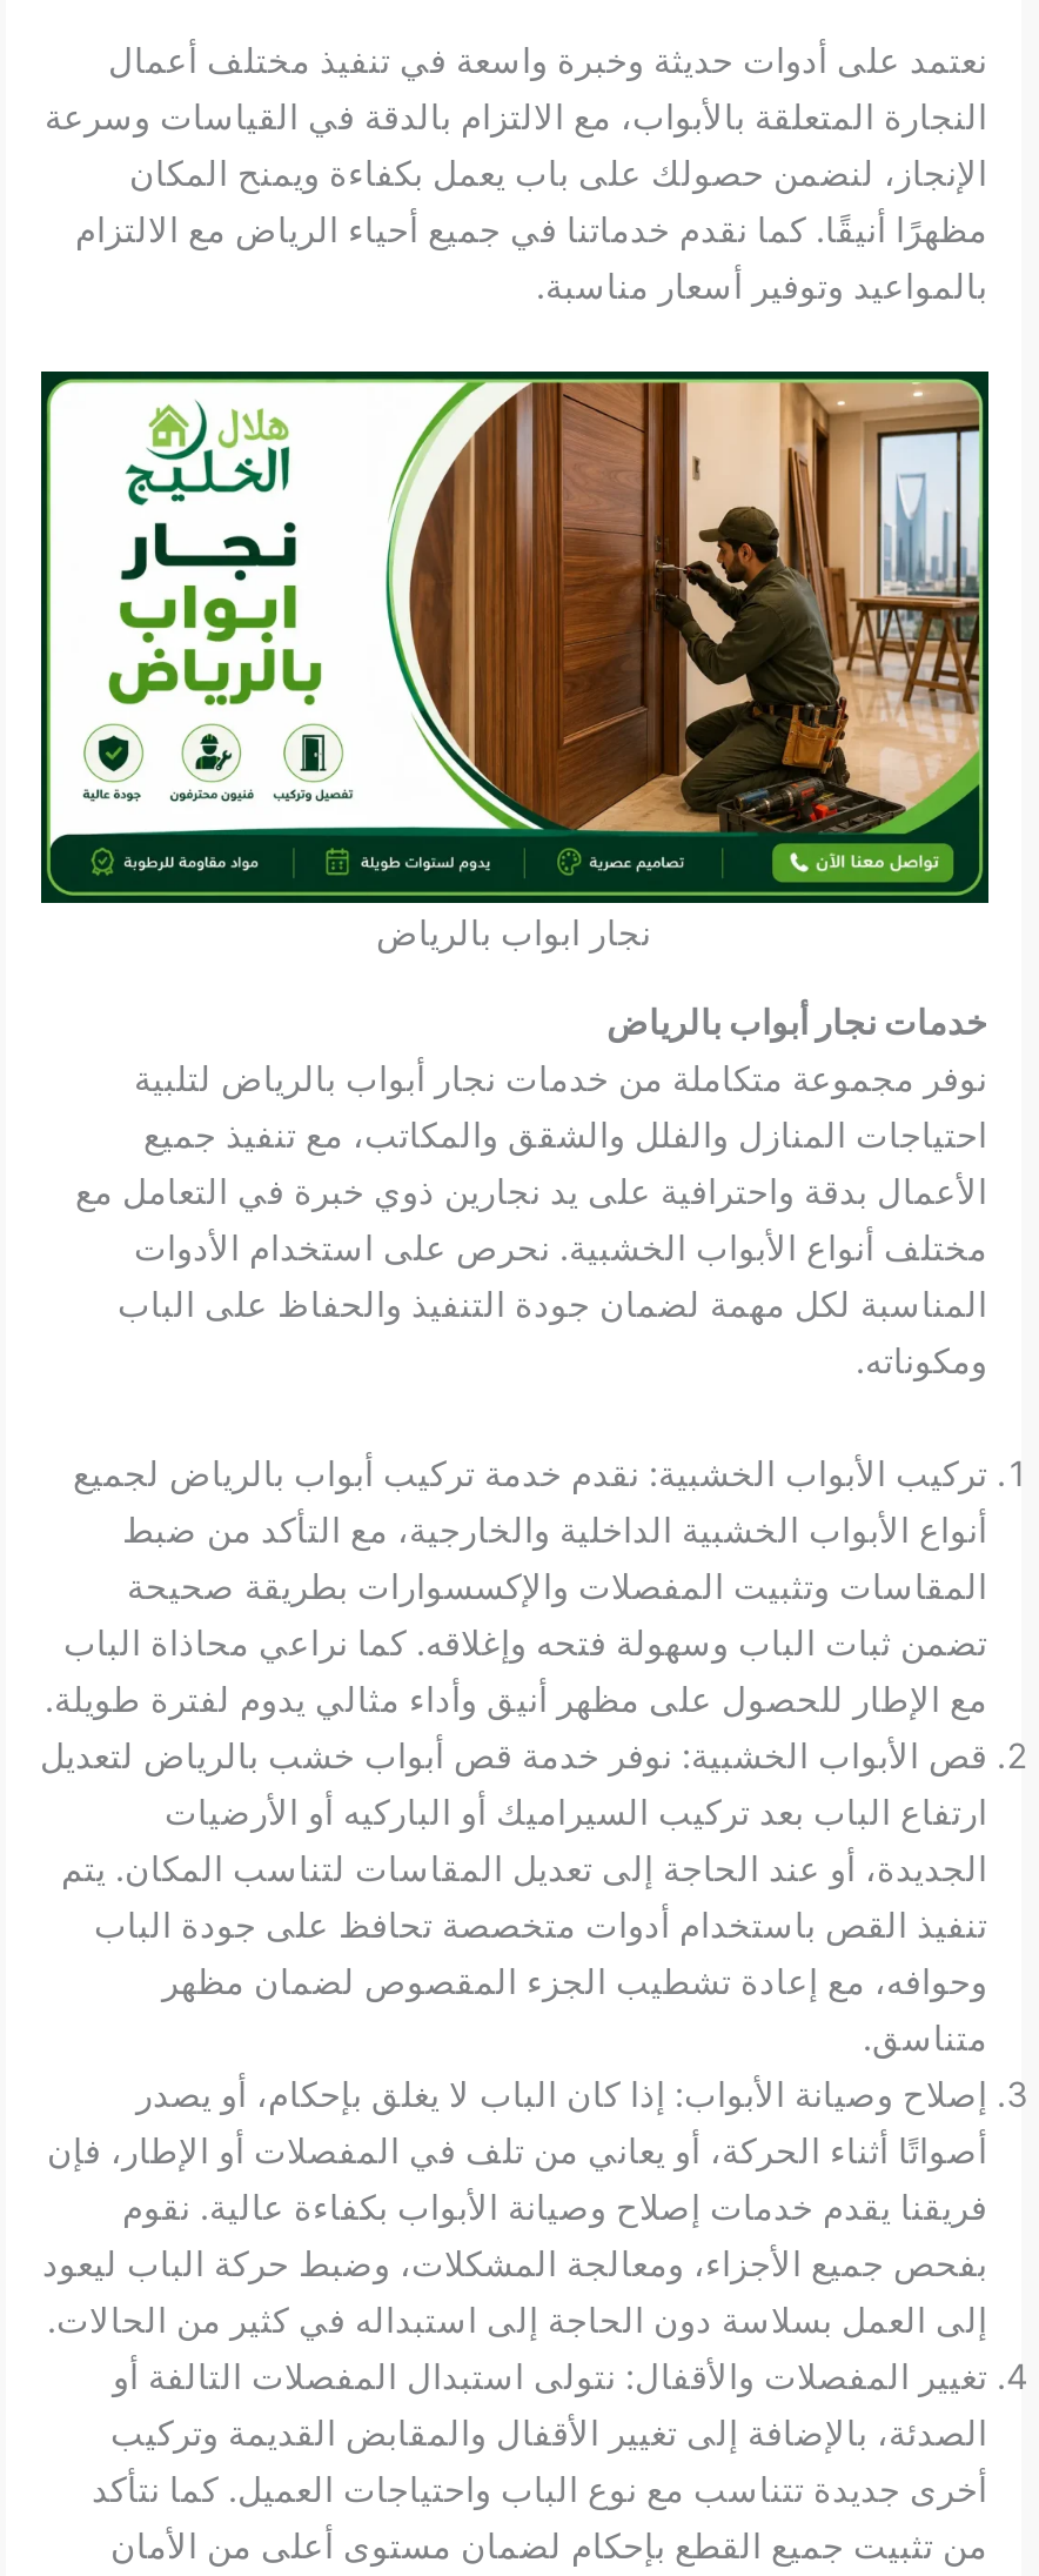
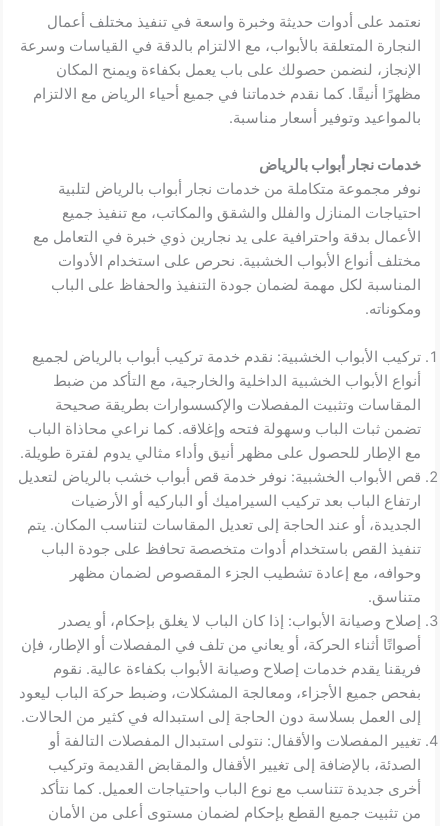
- [image]
- نجار ابواب بالرياض
